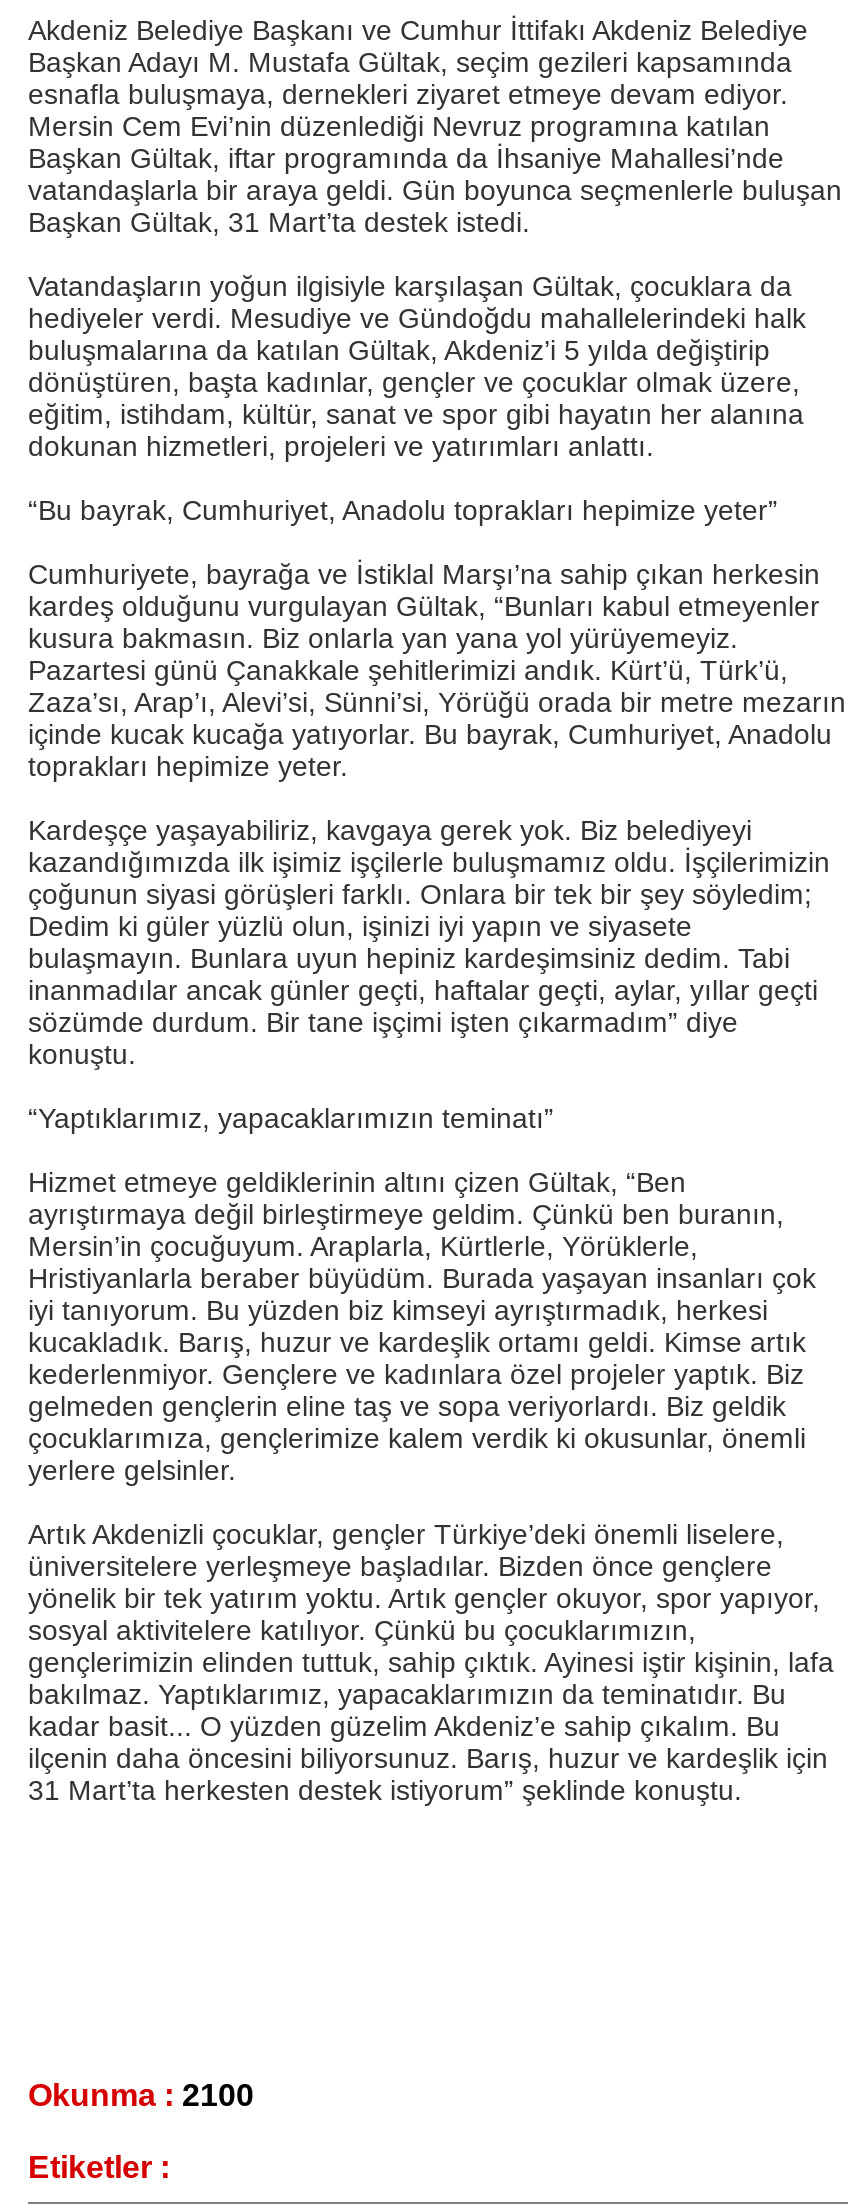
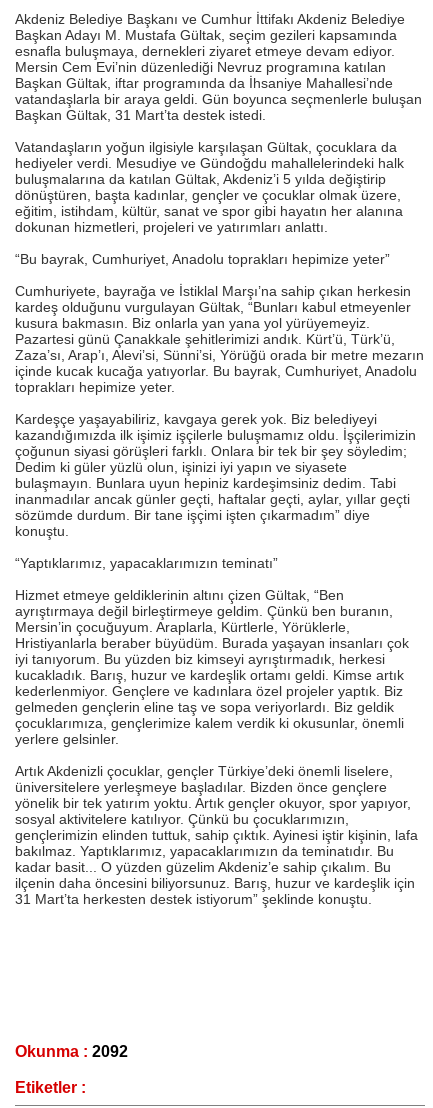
- Okunma : 2100
+ Okunma : 2092
